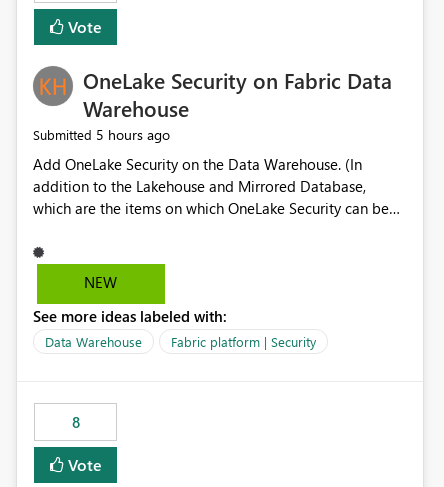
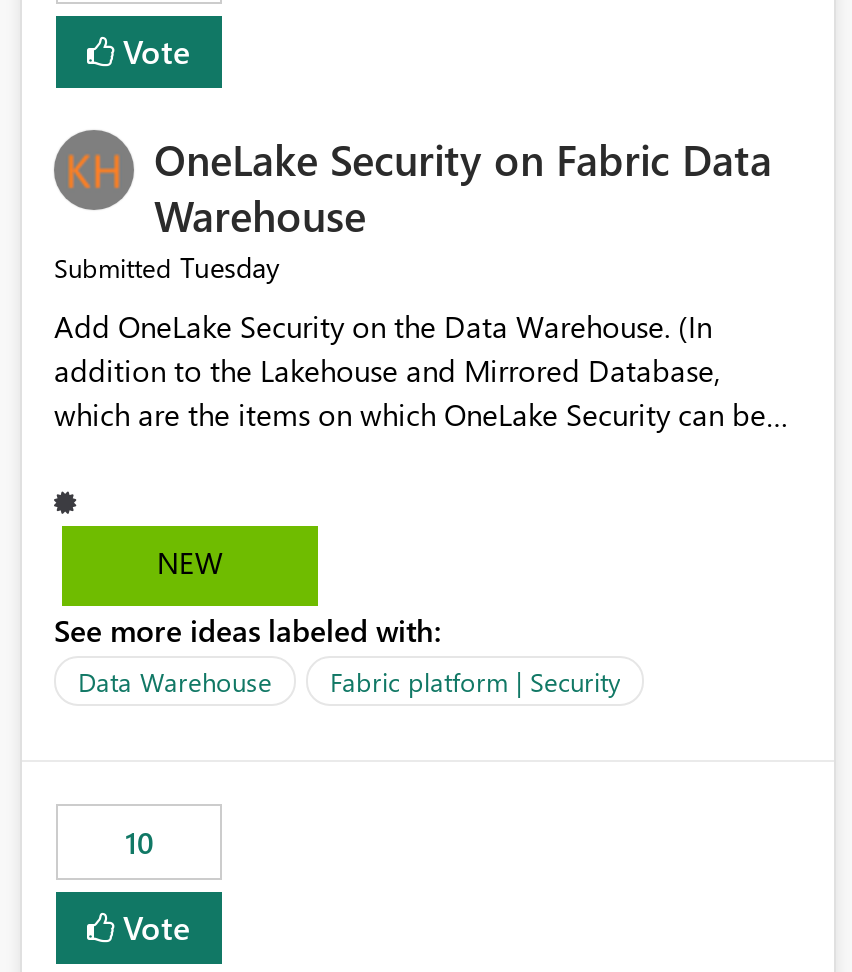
- Submitted 5 hours ago
+ Submitted Tuesday

- 8
+ 10
